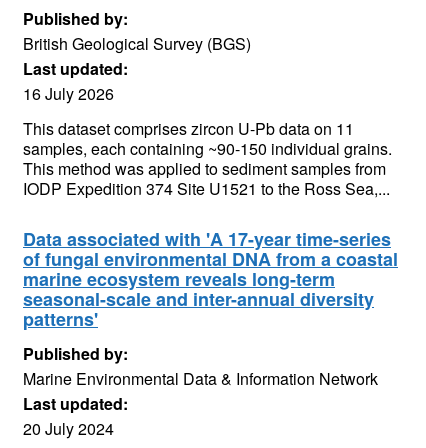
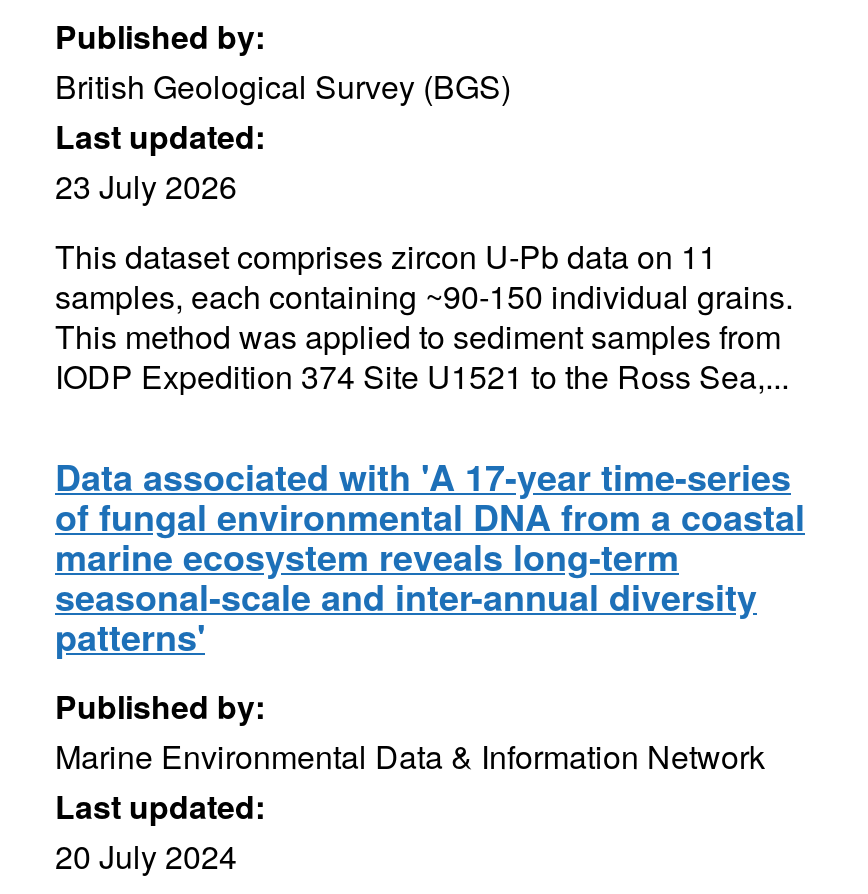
- 16 July 2026
+ 23 July 2026
